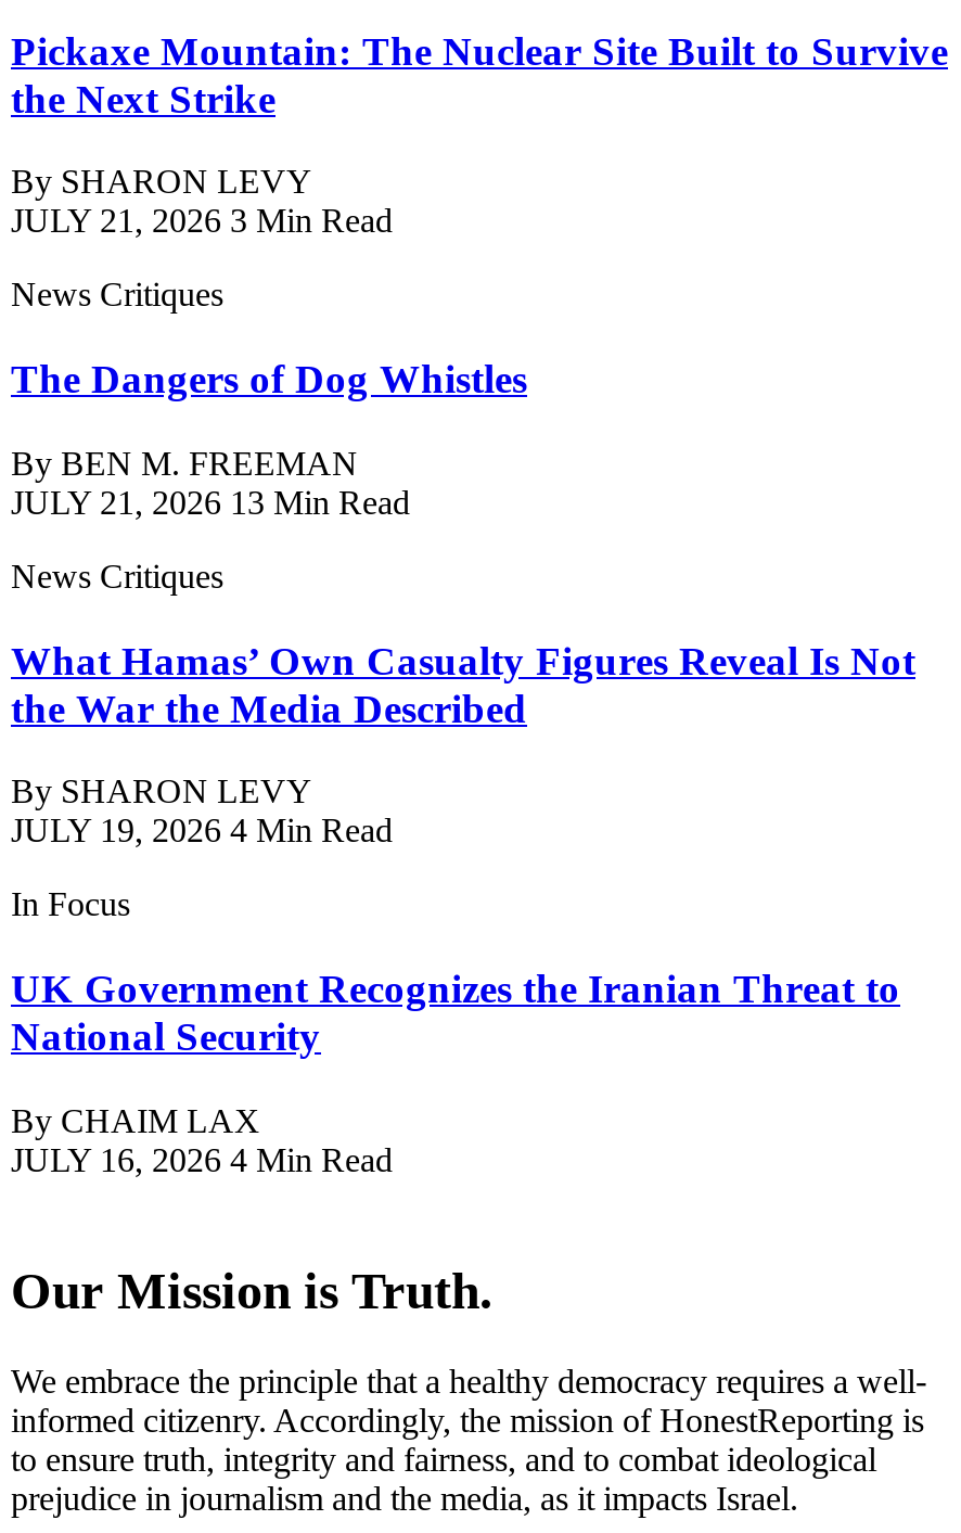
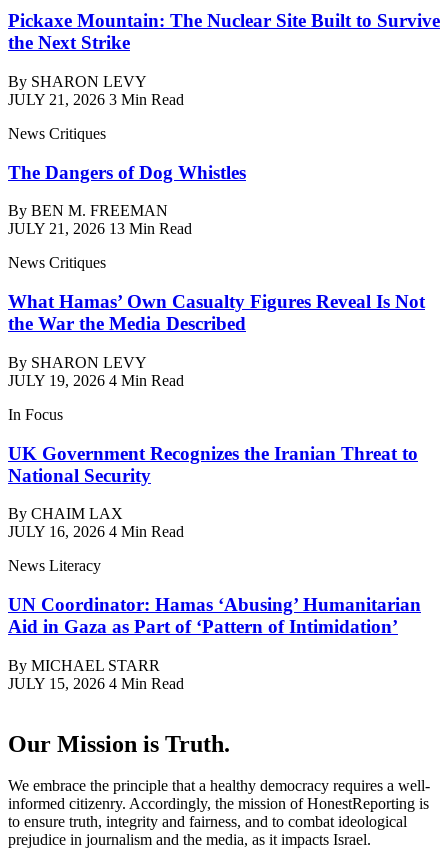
+ News Literacy
+ UN Coordinator: Hamas ‘Abusing’ Humanitarian
+ Aid in Gaza as Part of ‘Pattern of Intimidation’
+ By MICHAEL STARR
+ JULY 15, 2026 4 Min Read
